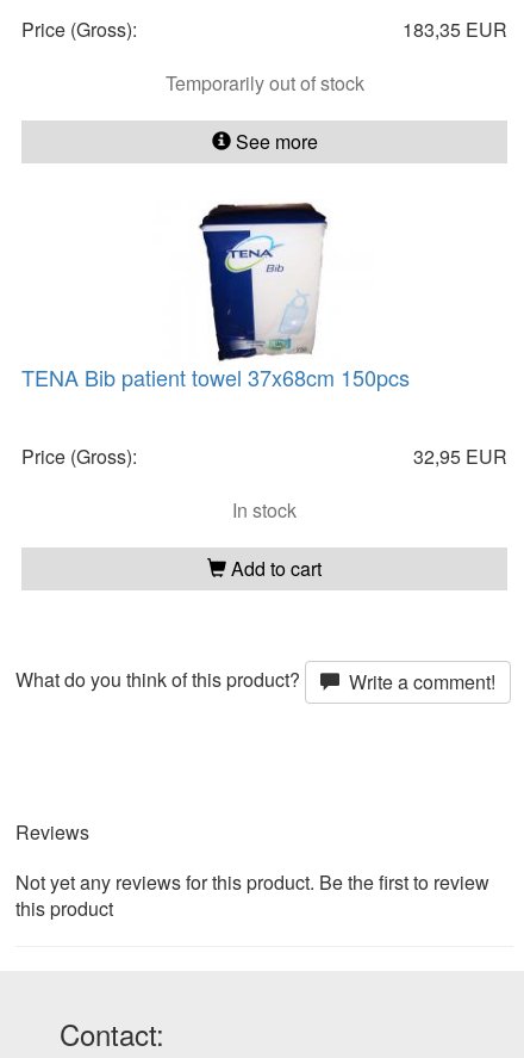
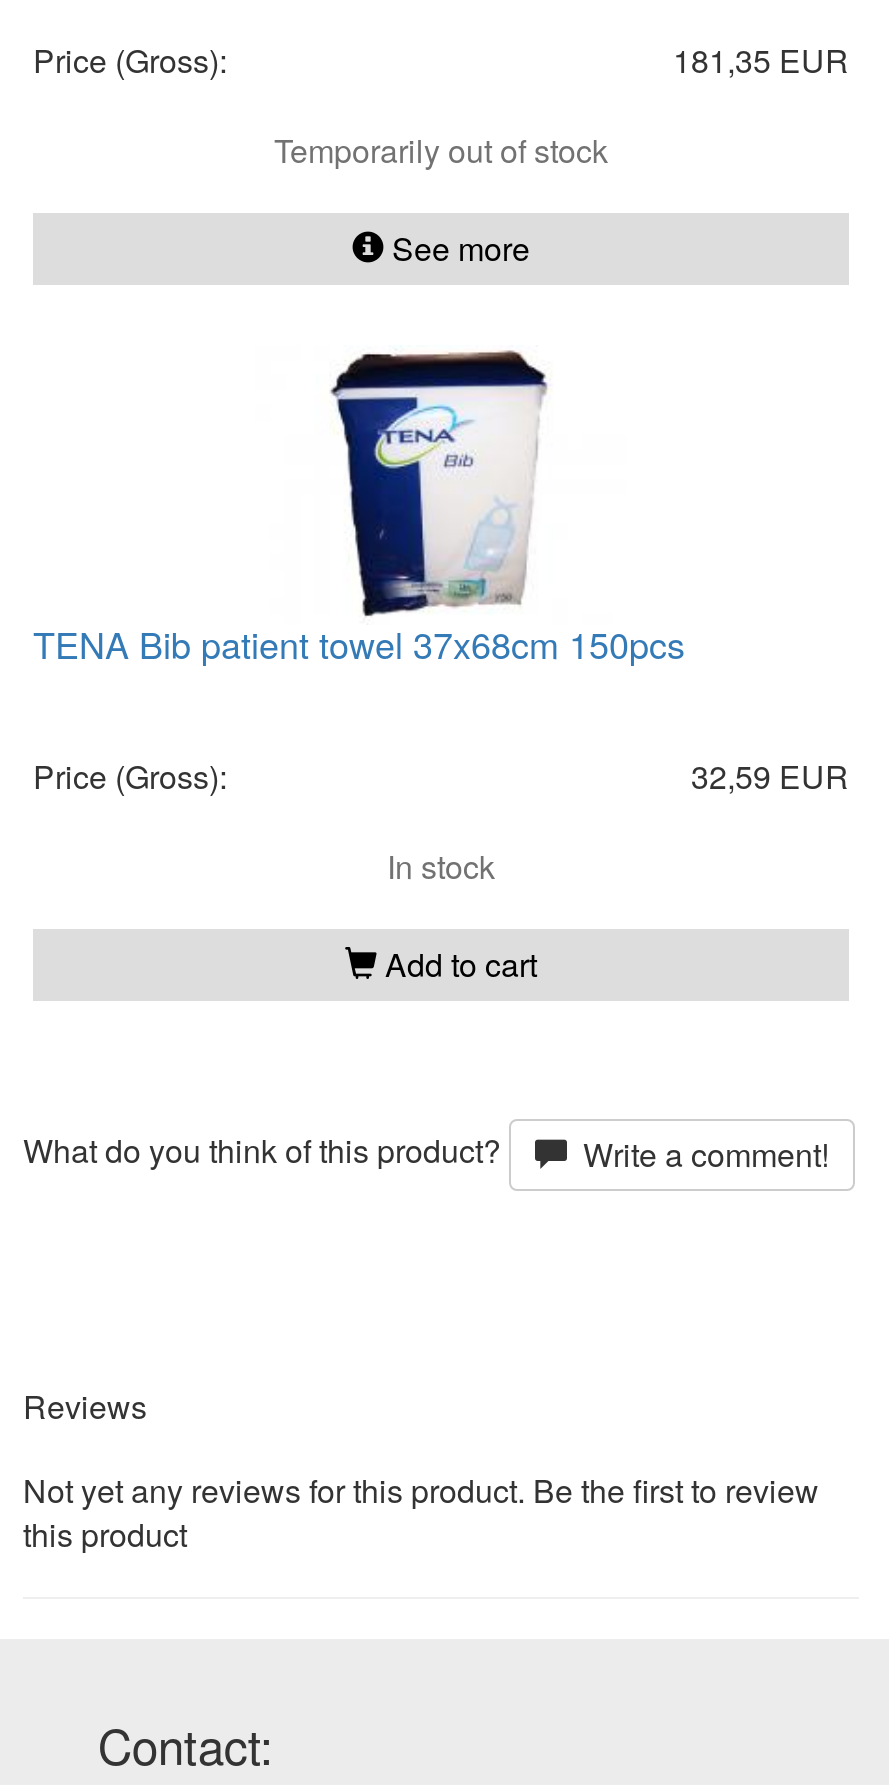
- 183,35 EUR
+ 181,35 EUR

- 32,95 EUR
+ 32,59 EUR
